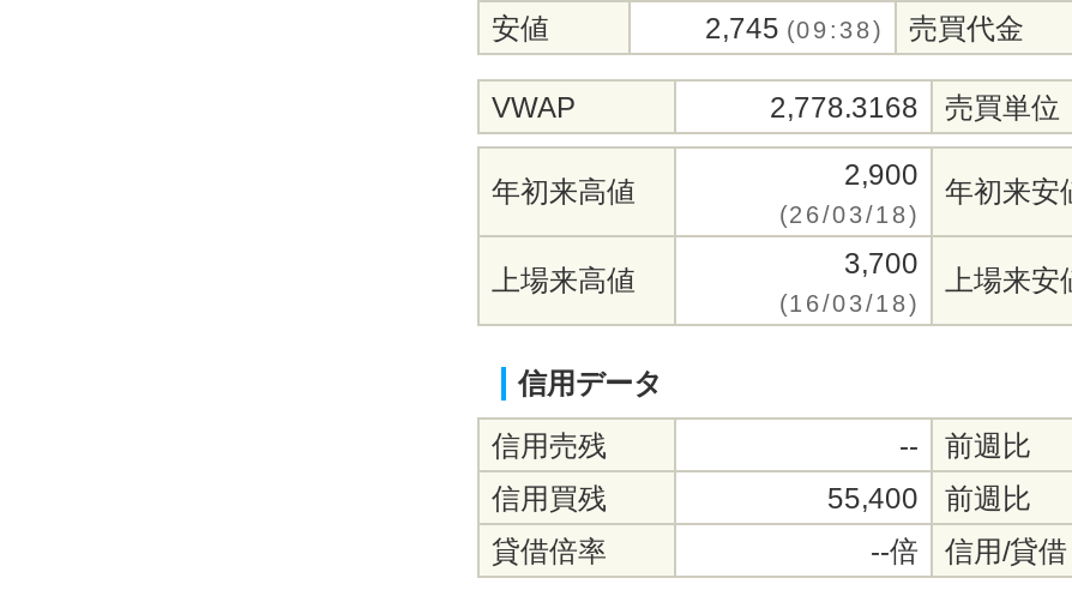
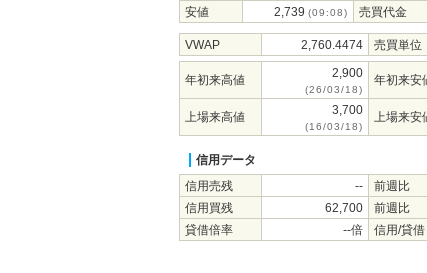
- 2,745 (09:38) 売買代金
+ 2,739 (09:08) 売買代金

- 2,778.3168 売買単位
+ 2,760.4474 売買単位

- 55,400 前週比
+ 62,700 前週比
